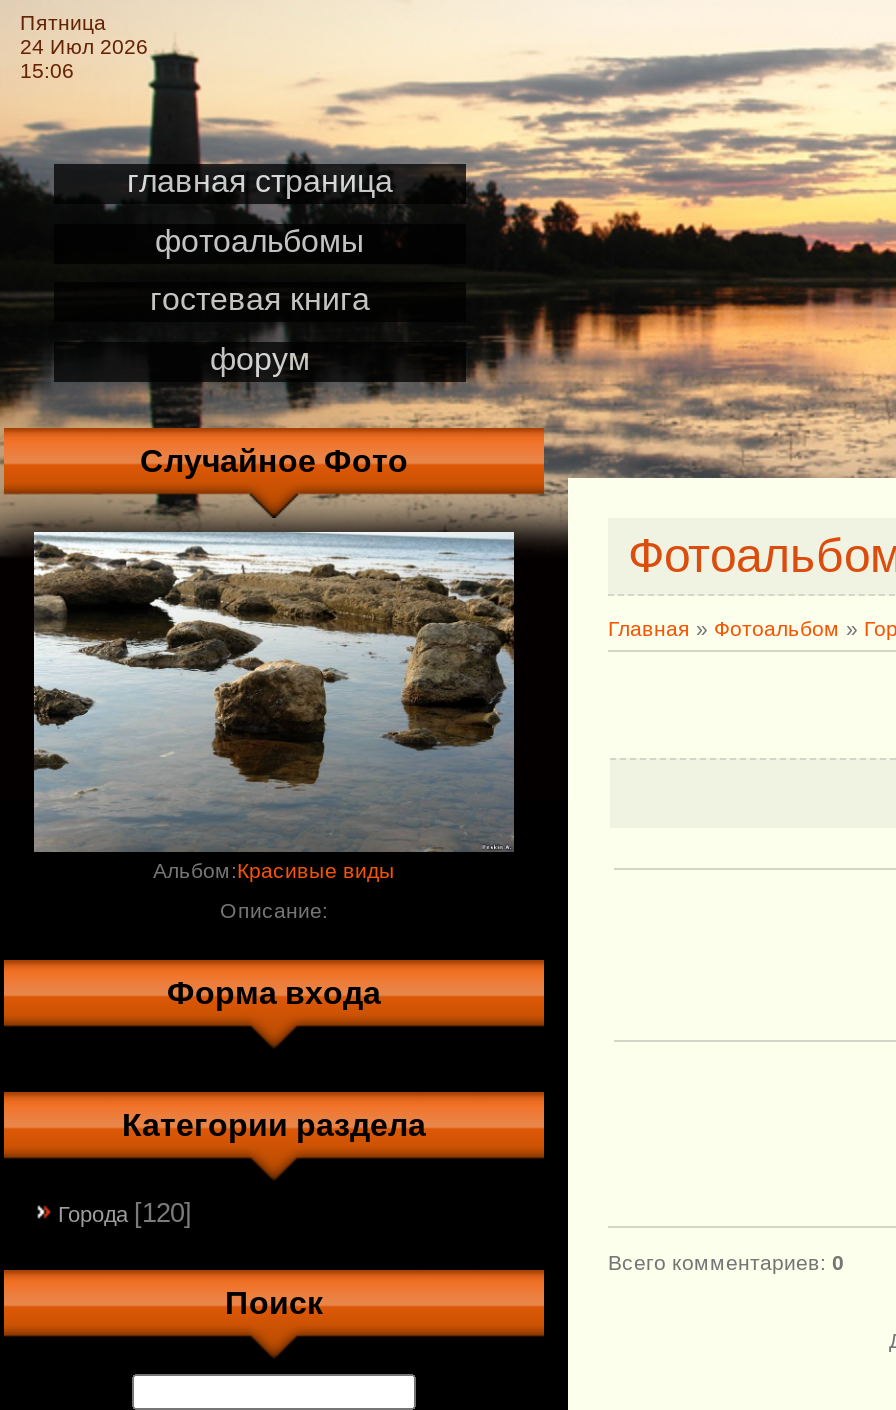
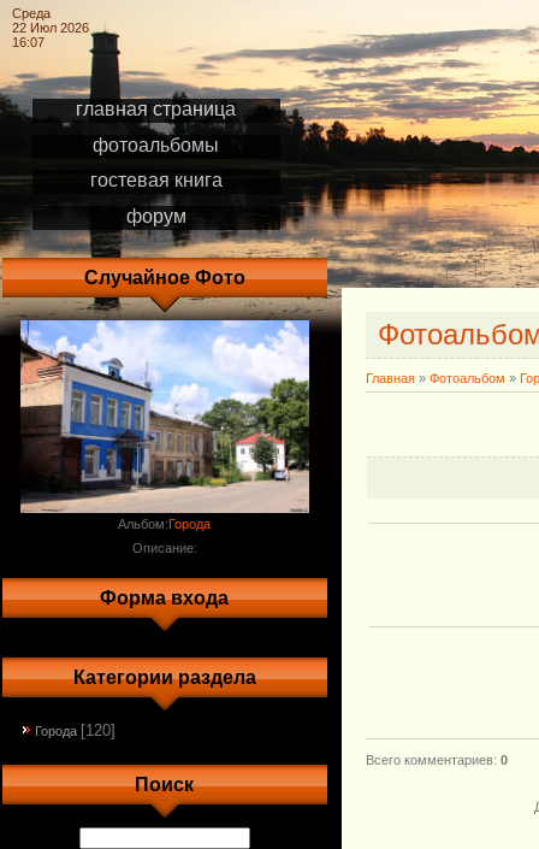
- Пятница
- 24 Июл 2026
- 15:06
+ Среда
+ 22 Июл 2026
+ 16:07

- [image]
- Альбом: Красивые виды
+ [image]
+ Альбом: Города
